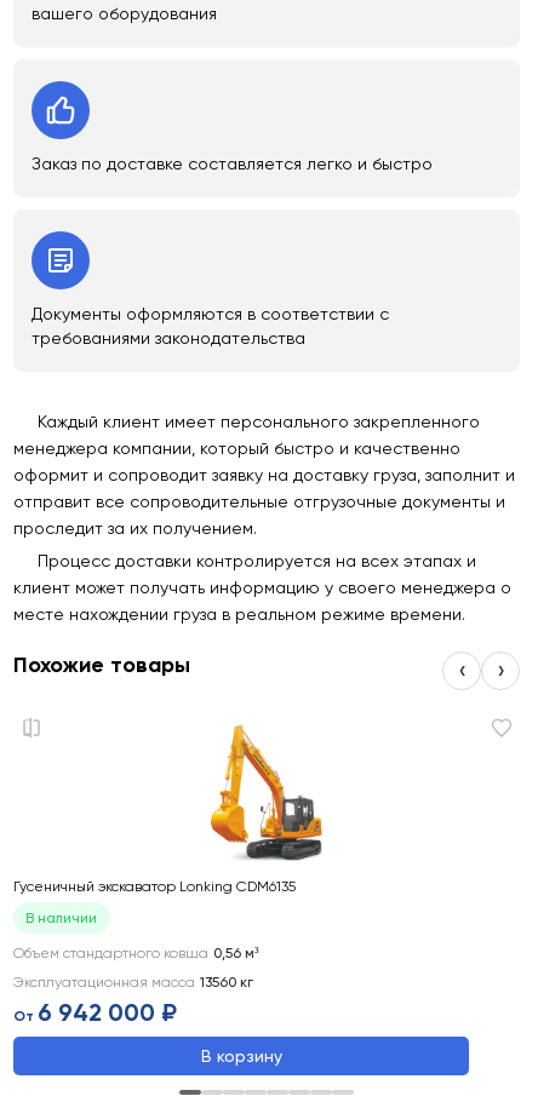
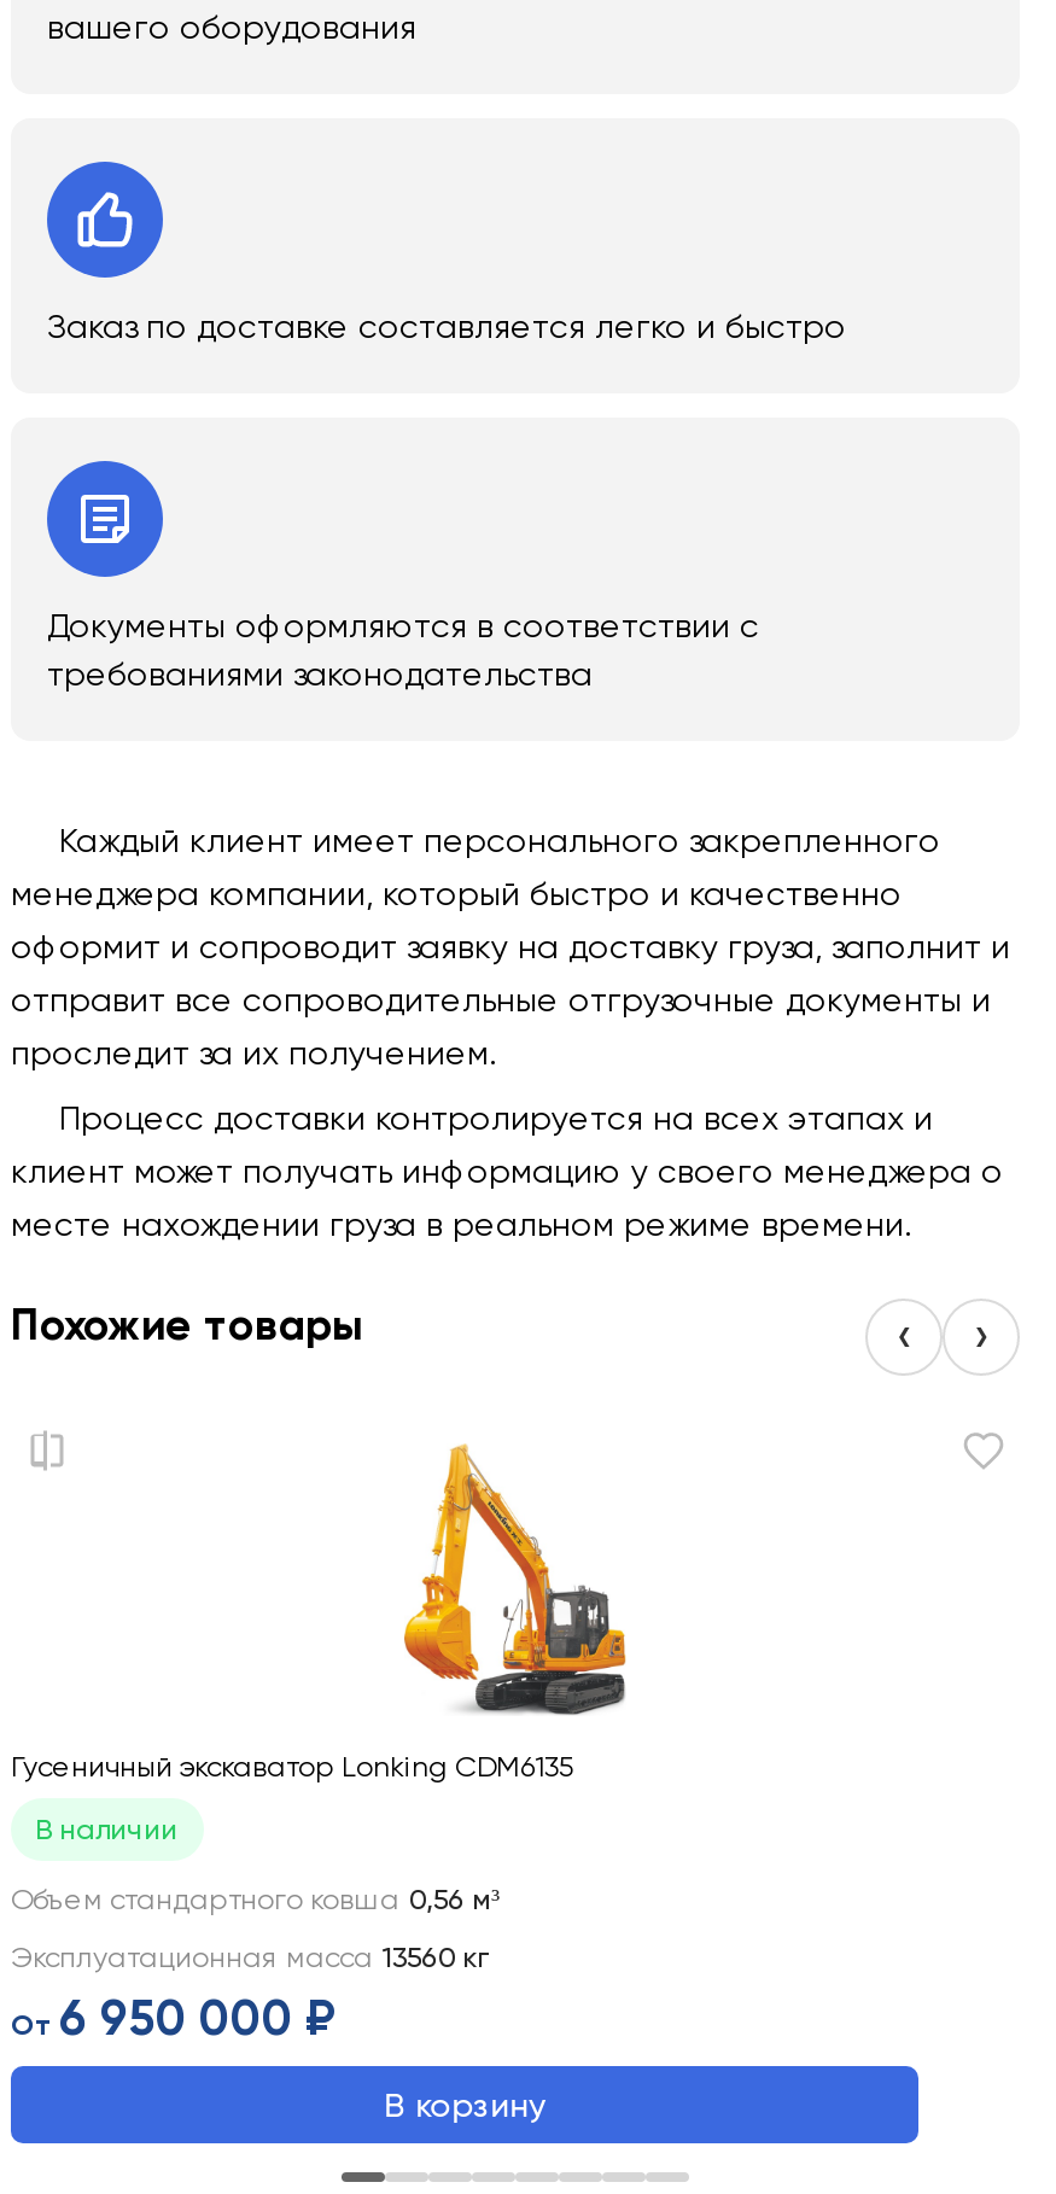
- От 6 942 000 ₽
+ От 6 950 000 ₽
